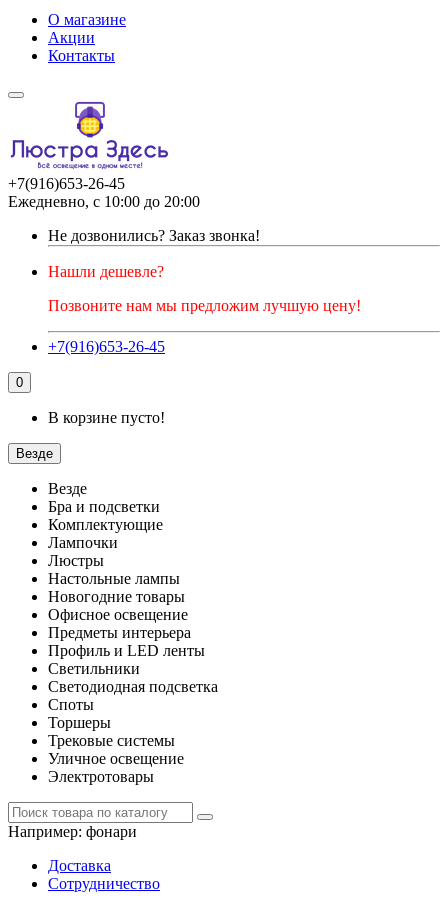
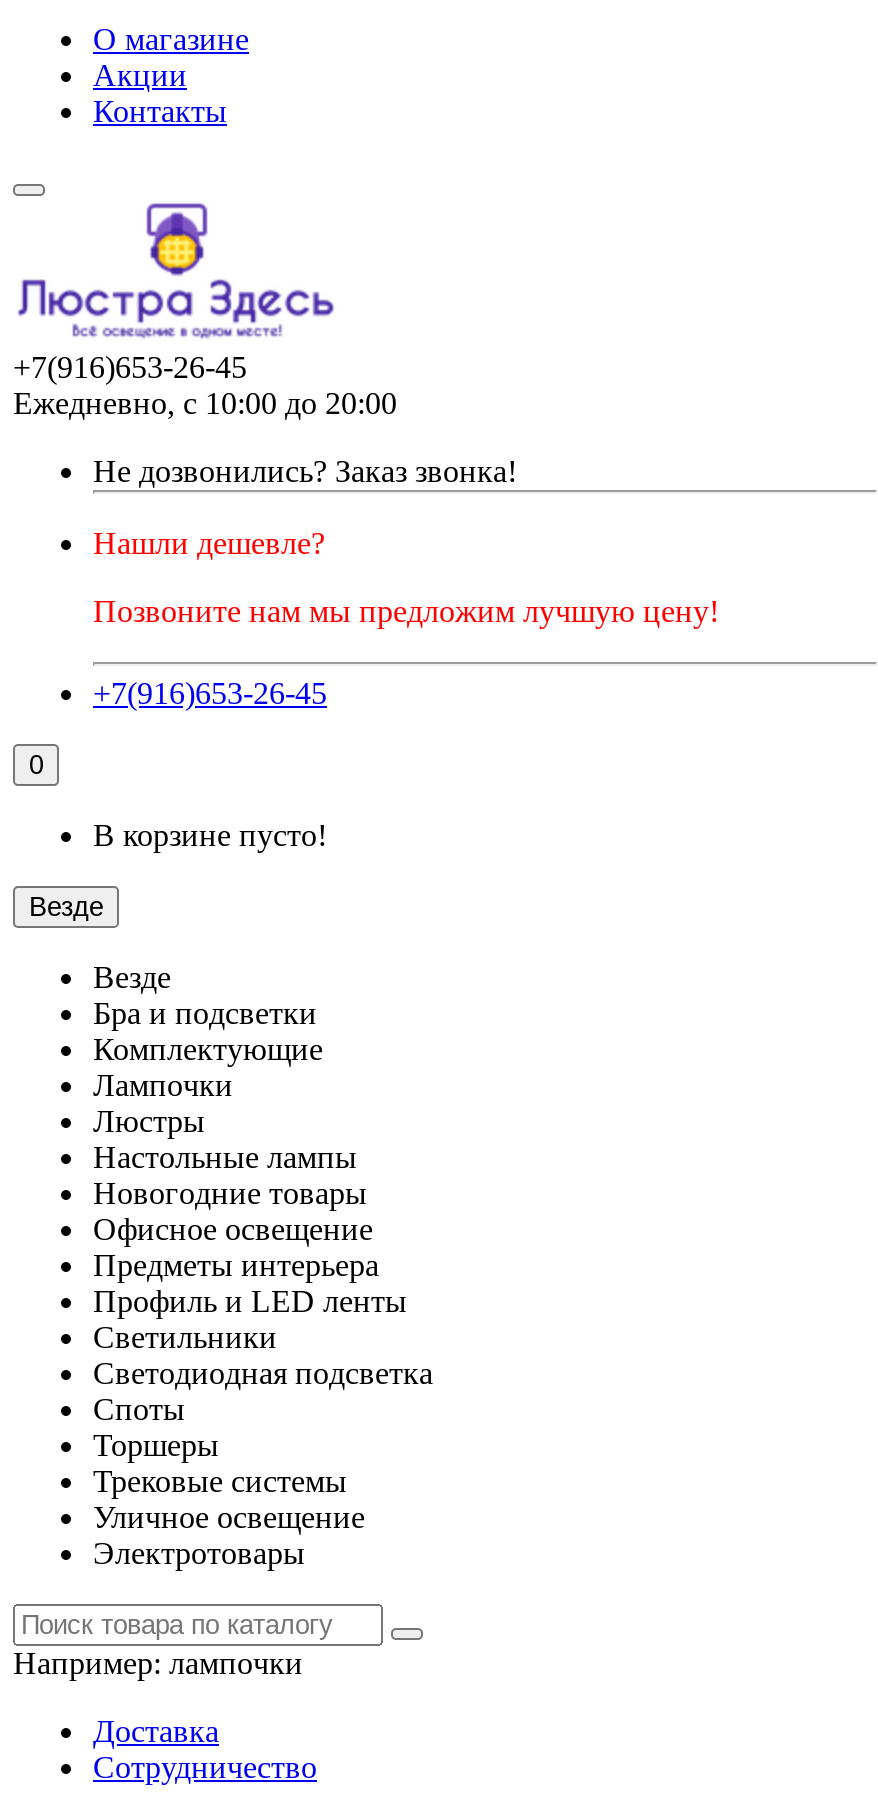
- Например:фонари
+ Например:лампочки
